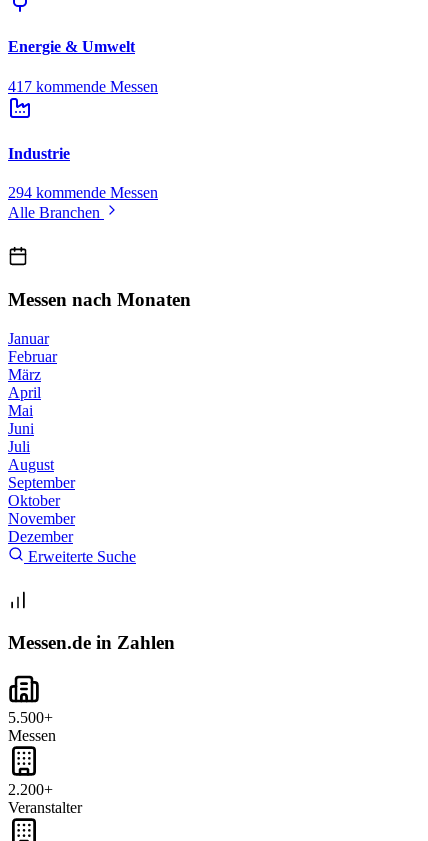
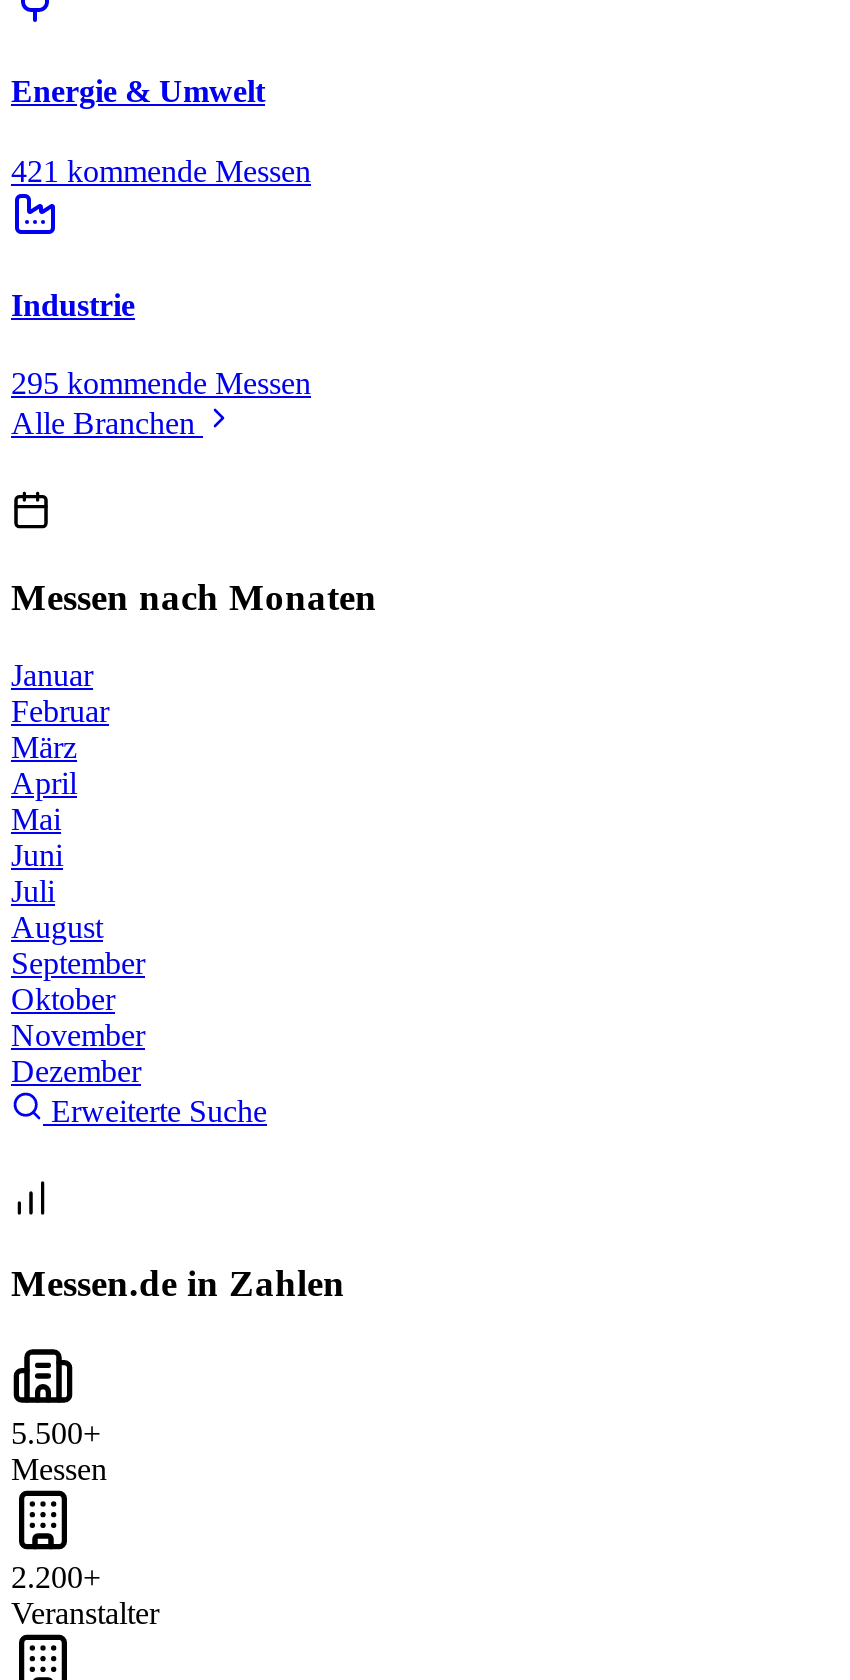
- 417 kommende Messen
+ 421 kommende Messen

- 294 kommende Messen
+ 295 kommende Messen
